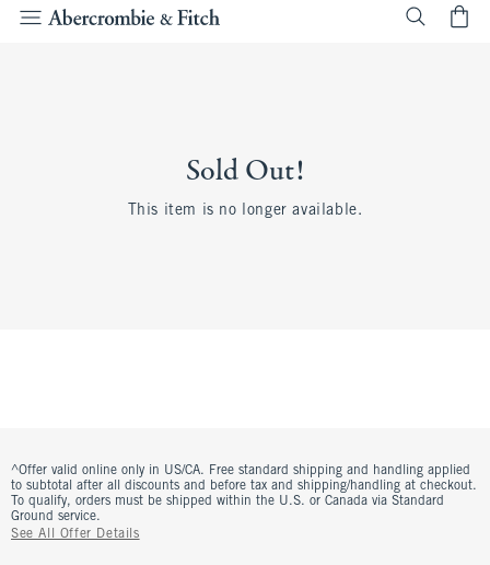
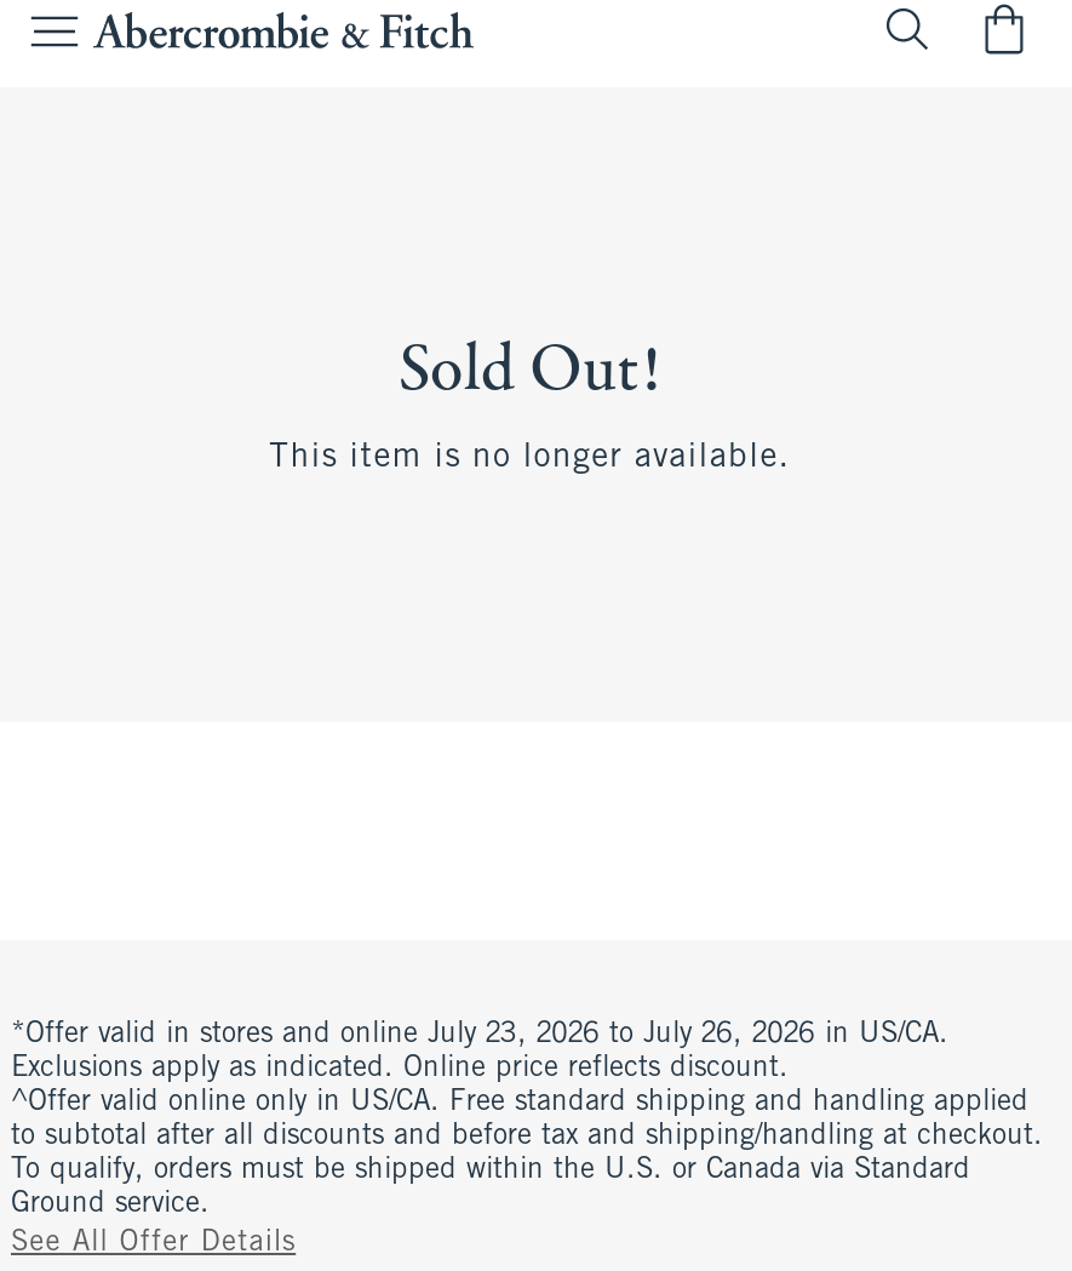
+ *Offer valid in stores and online July 23, 2026 to July 26, 2026 in US/CA.
+ Exclusions apply as indicated. Online price reflects discount.
